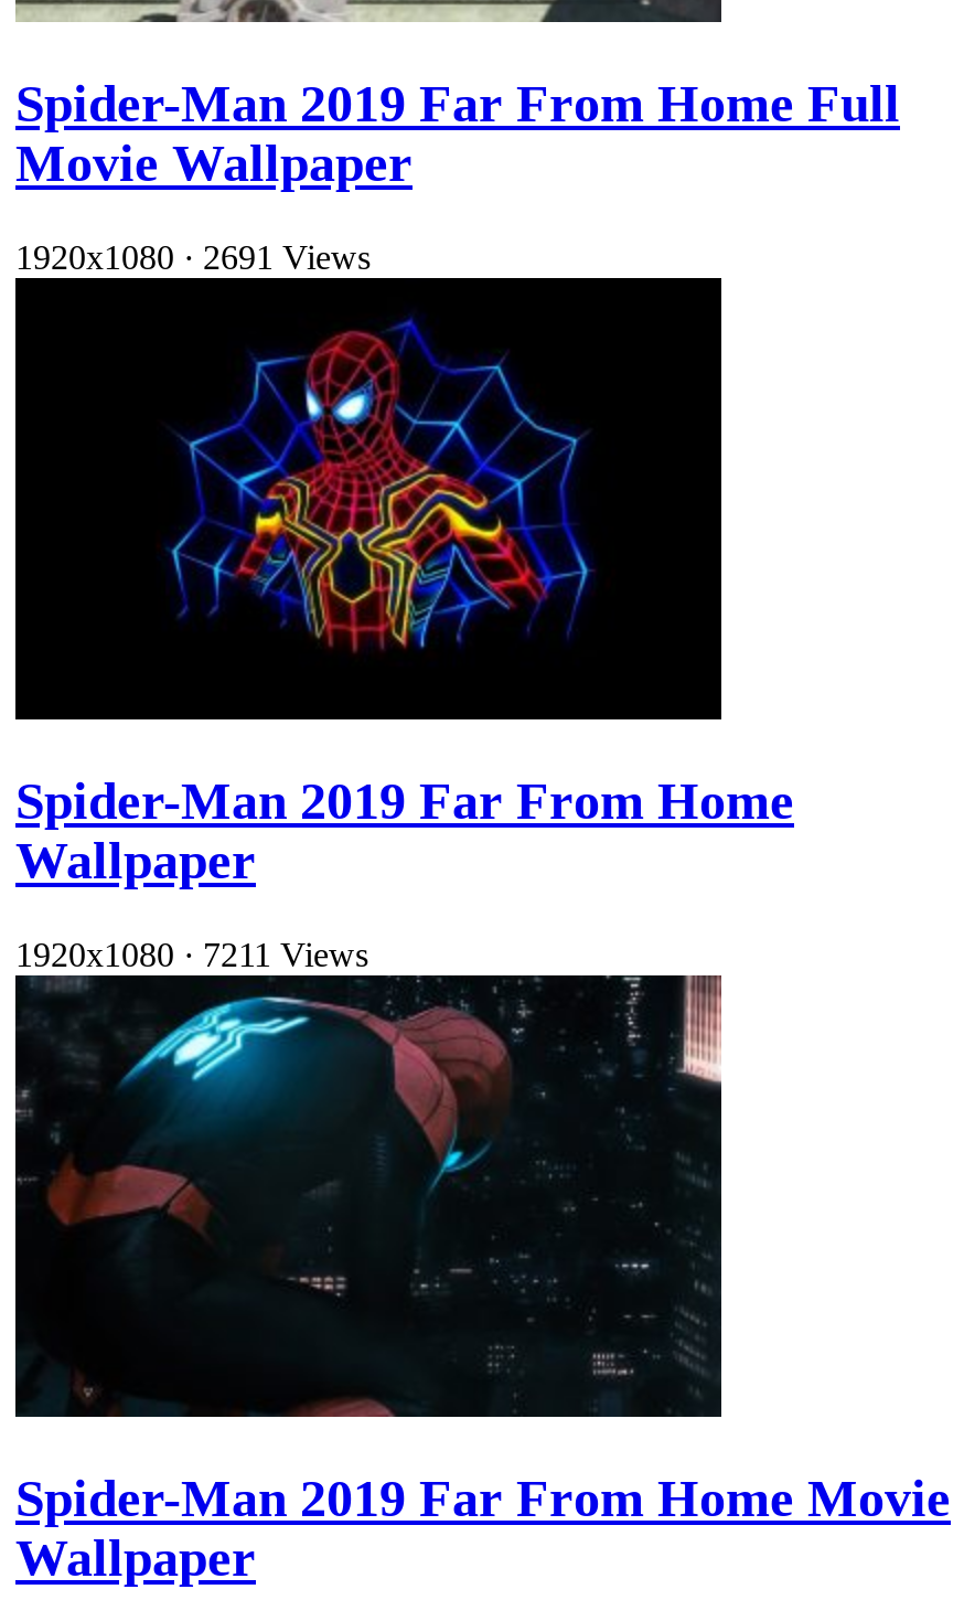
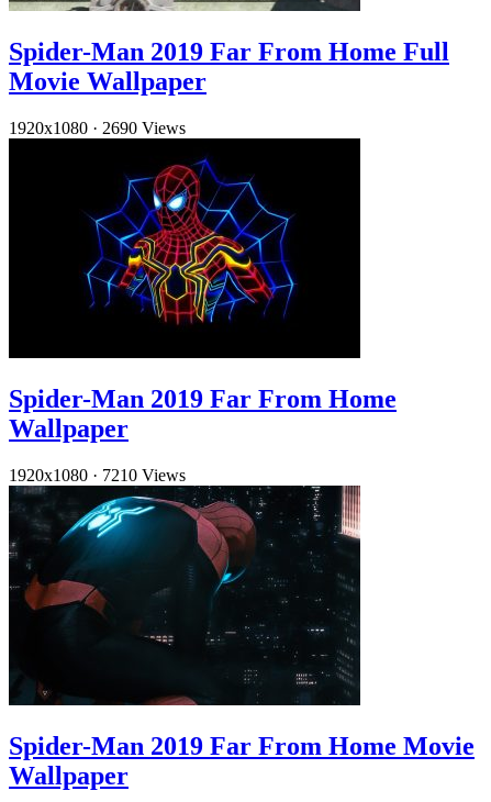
- 1920x1080 · 2691 Views
+ 1920x1080 · 2690 Views

- 1920x1080 · 7211 Views
+ 1920x1080 · 7210 Views
